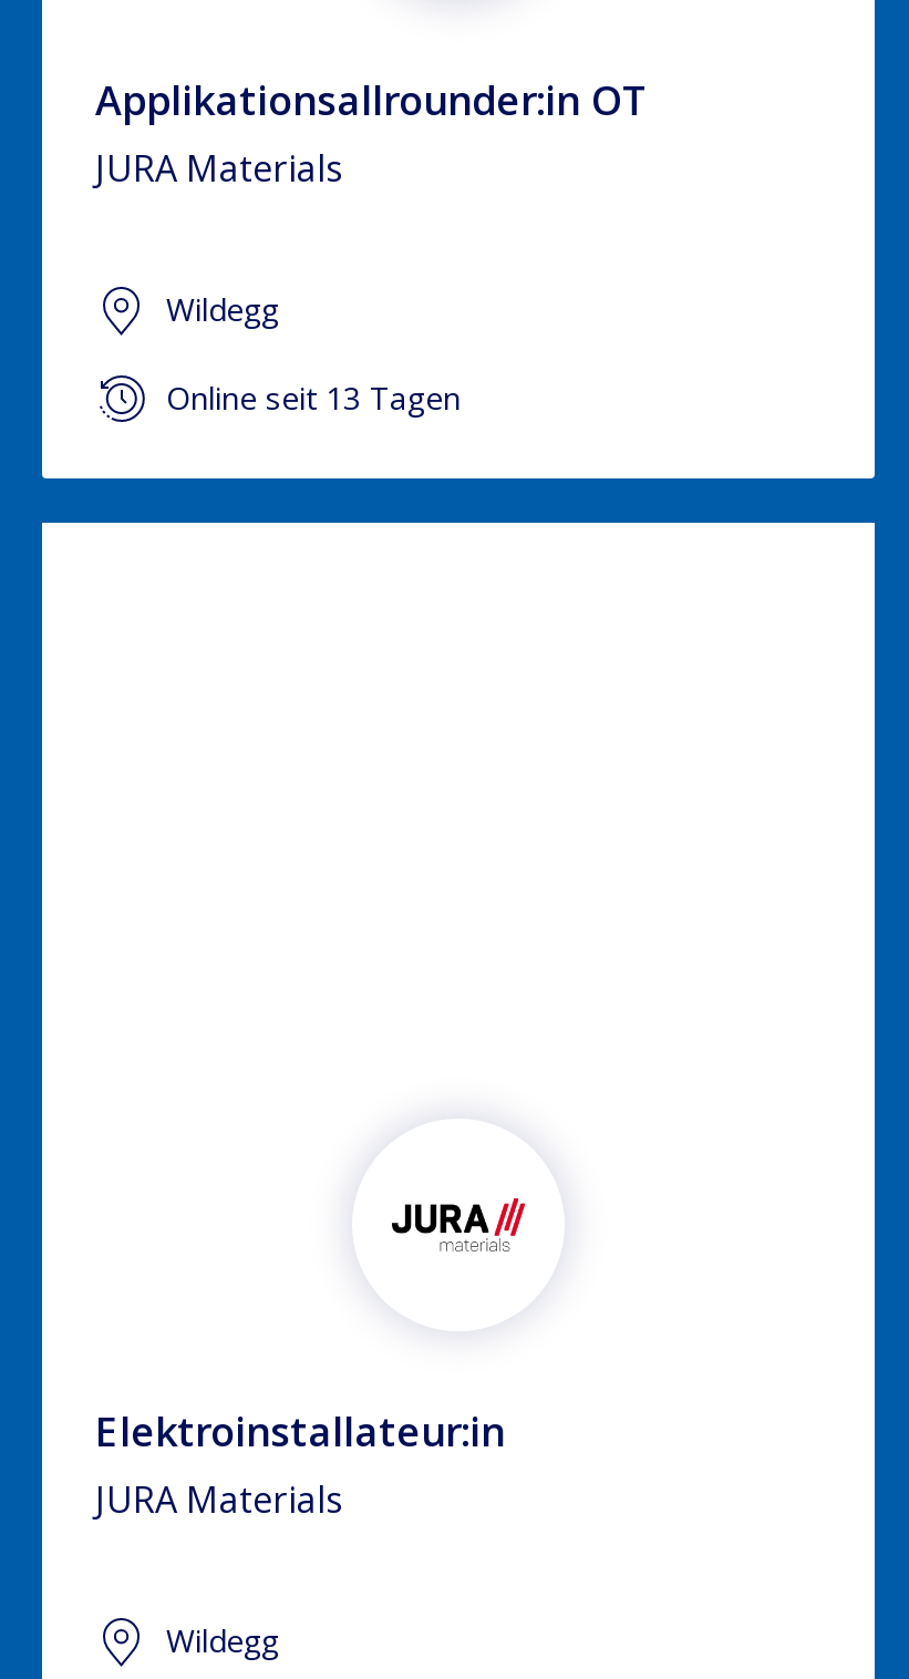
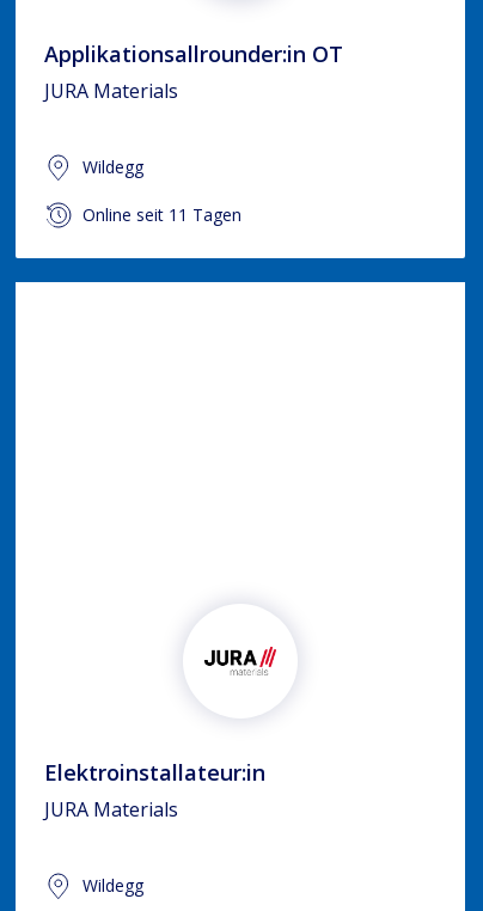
- Online seit 13 Tagen
+ Online seit 11 Tagen
